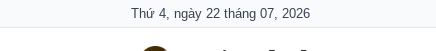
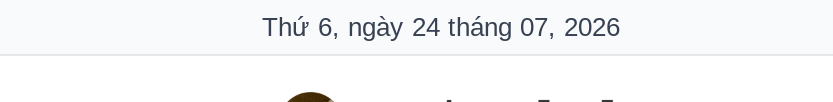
- Thứ 4, ngày 22 tháng 07, 2026
+ Thứ 6, ngày 24 tháng 07, 2026
